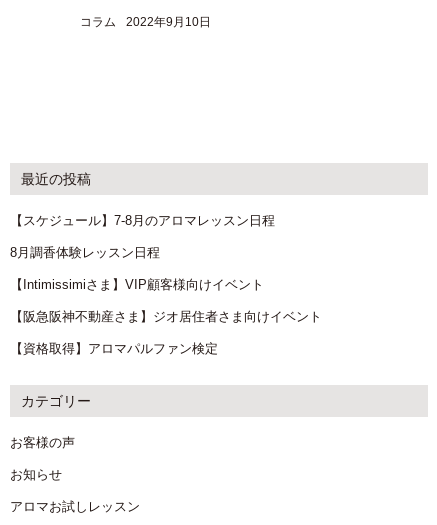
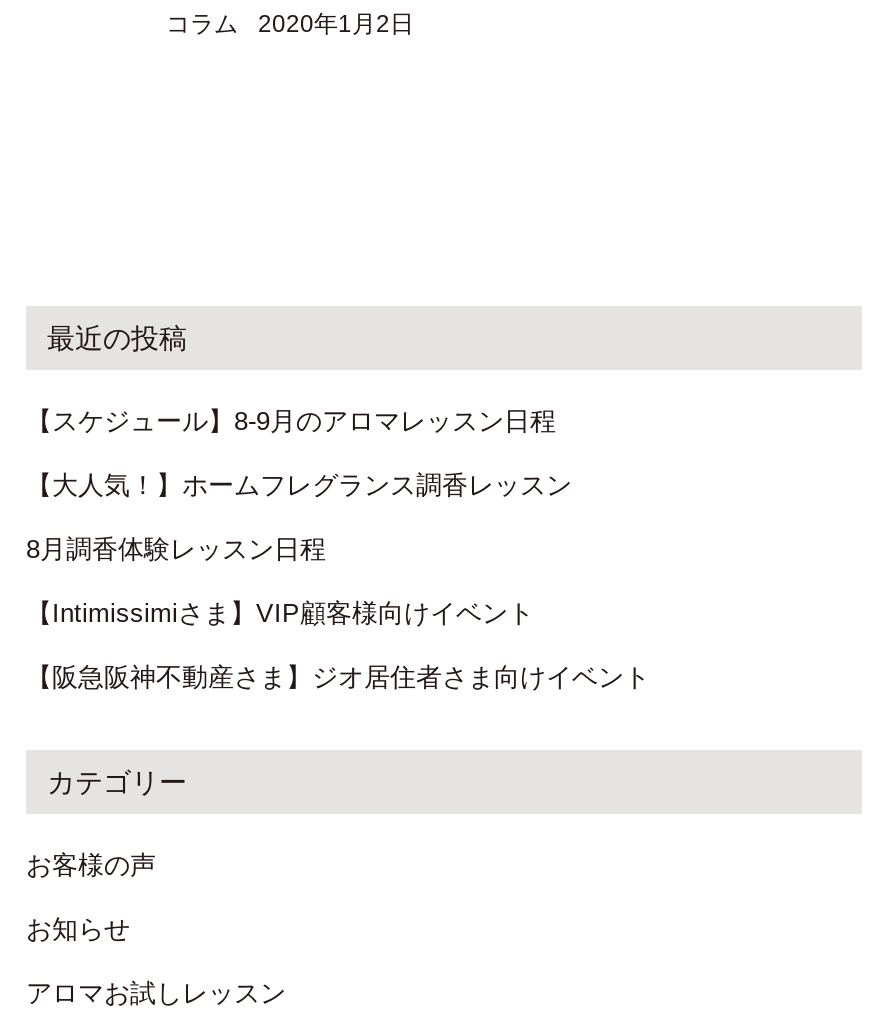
- コラム 2022年9月10日
+ コラム 2020年1月2日

- 【スケジュール】7-8月のアロマレッスン日程
+ 【スケジュール】8-9月のアロマレッスン日程
+ 【大人気！】ホームフレグランス調香レッスン

moved down: 8月調香体験レッスン日程 | 【Intimissimiさま】VIP顧客様向けイベント | 【阪急阪神不動産さま】ジオ居住者さま向けイベント

- 【資格取得】アロマパルファン検定
